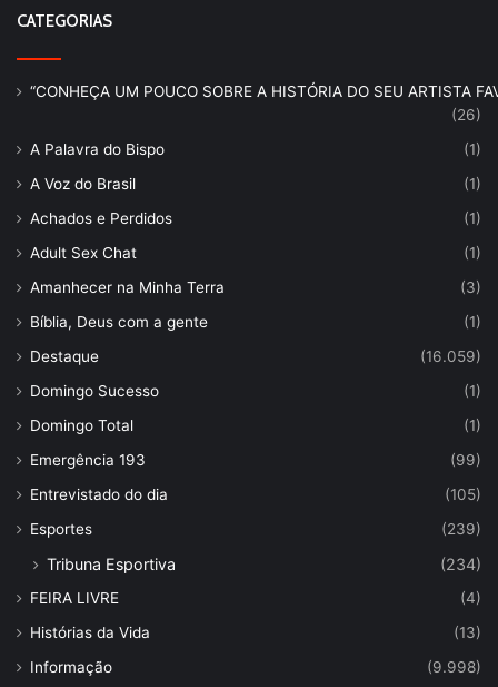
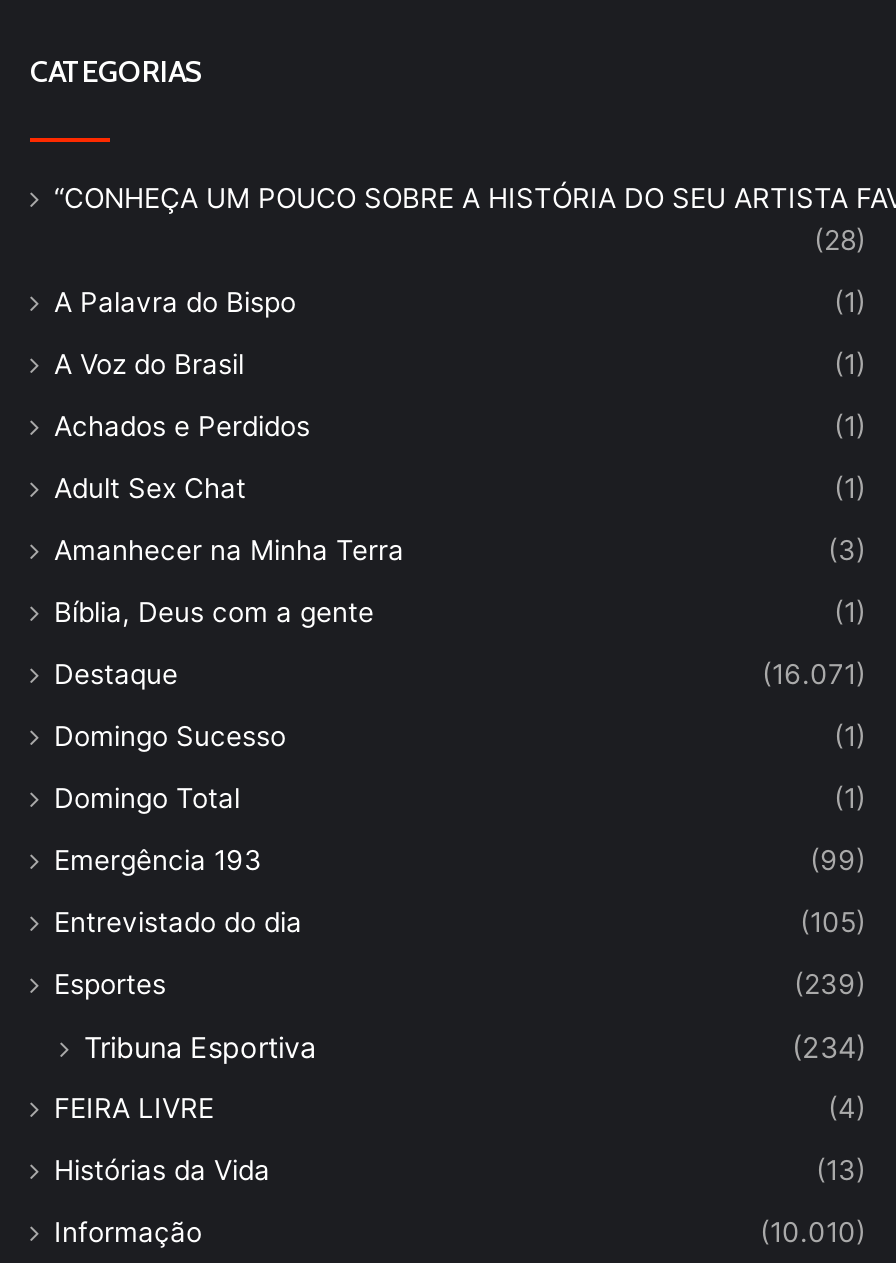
- (26)
+ (28)

- (16.059)
+ (16.071)

- (9.998)
+ (10.010)
